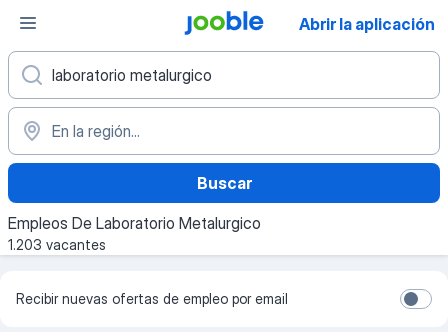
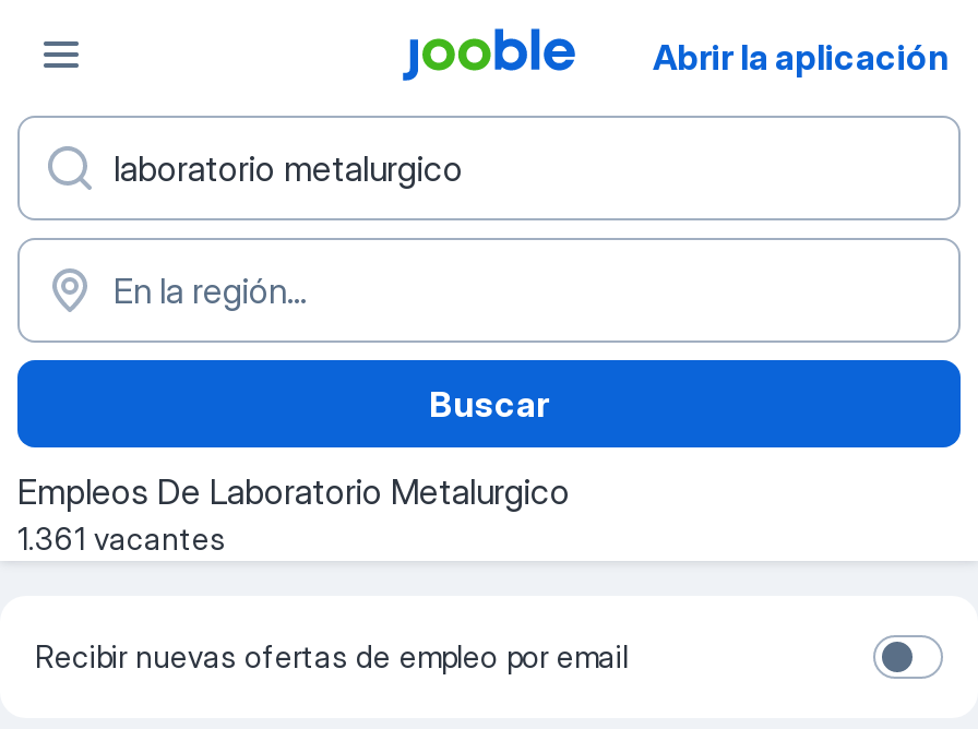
- 1.203 vacantes
+ 1.361 vacantes
